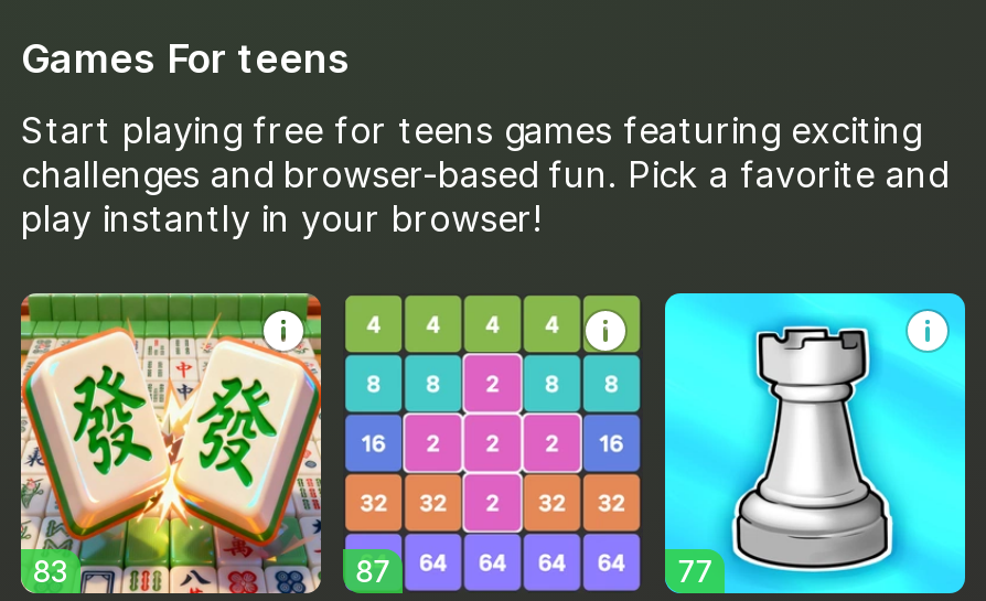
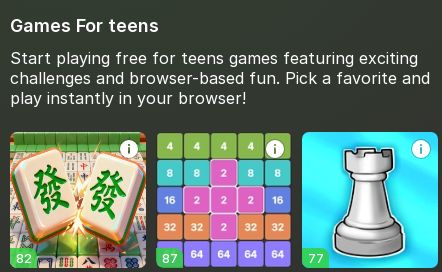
- 83
+ 82
